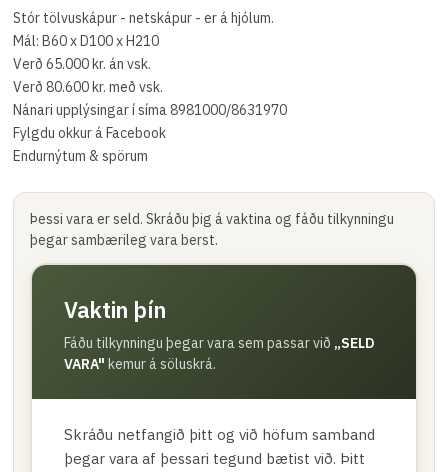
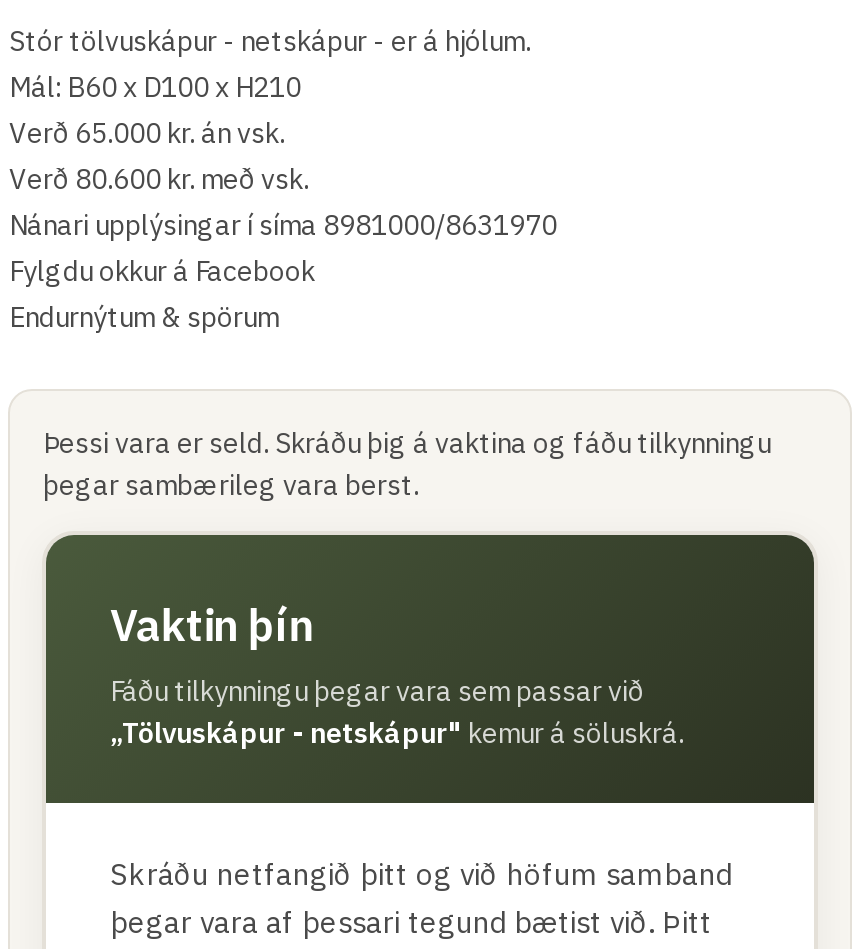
- Fáðu tilkynningu þegar vara sem passar við „SELD
- VARA" kemur á söluskrá.
+ Fáðu tilkynningu þegar vara sem passar við
+ „Tölvuskápur - netskápur" kemur á söluskrá.
